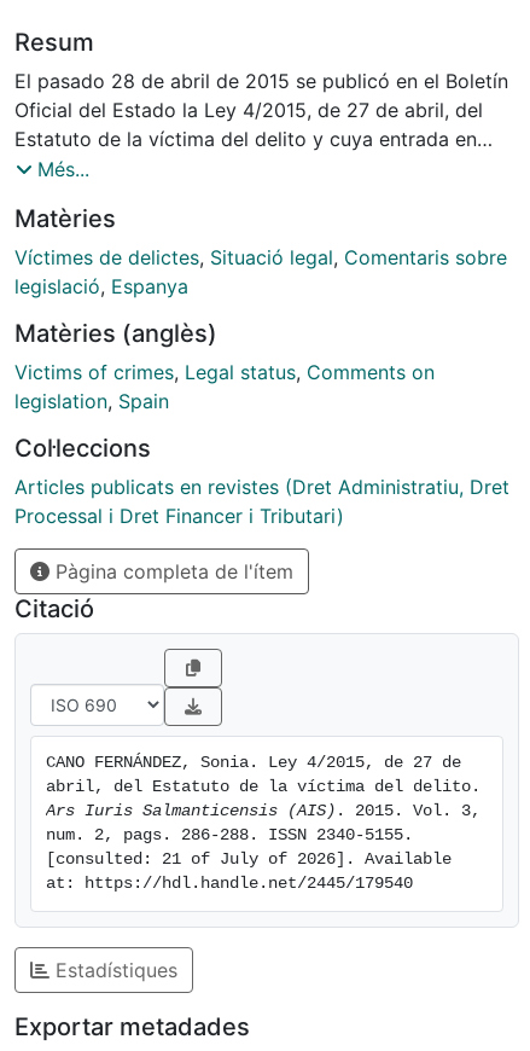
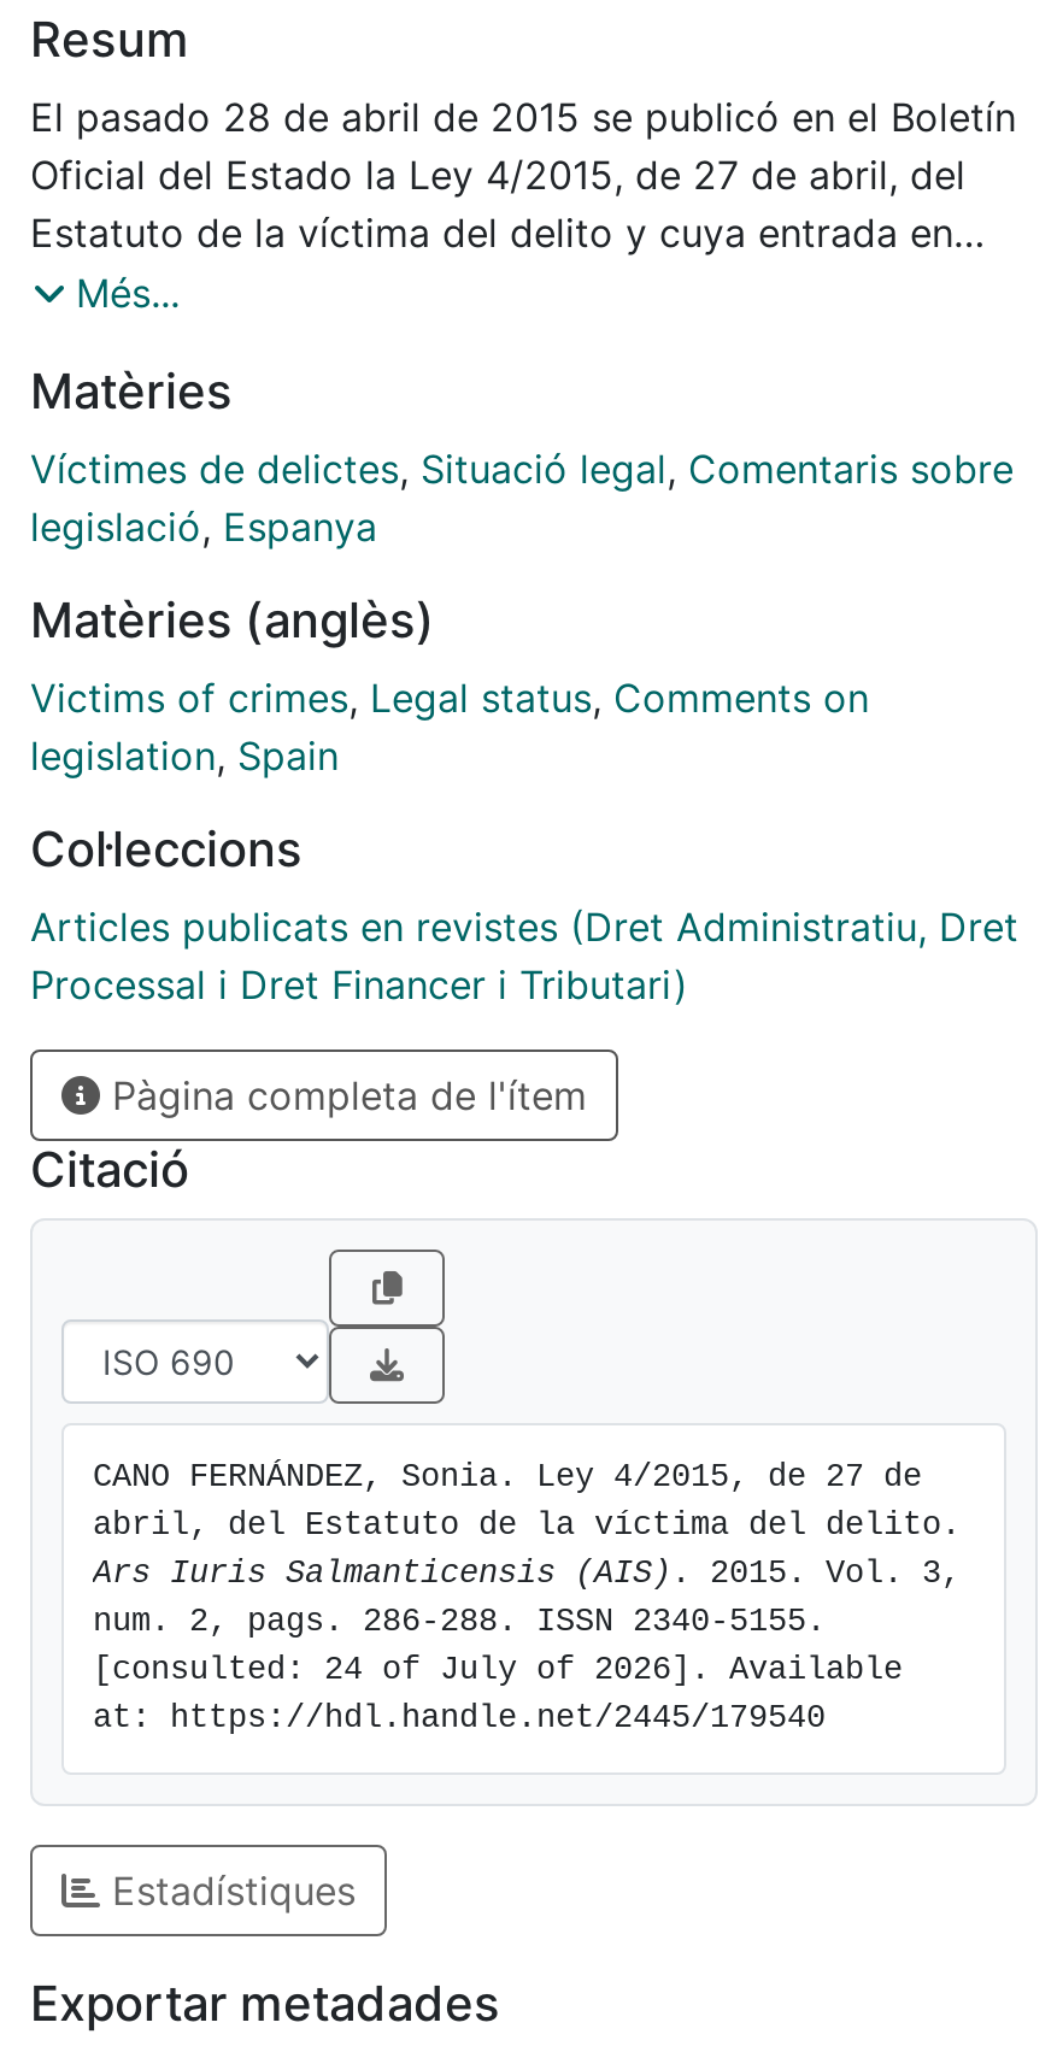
- [consulted: 21 of July of 2026]. Available
+ [consulted: 24 of July of 2026]. Available
